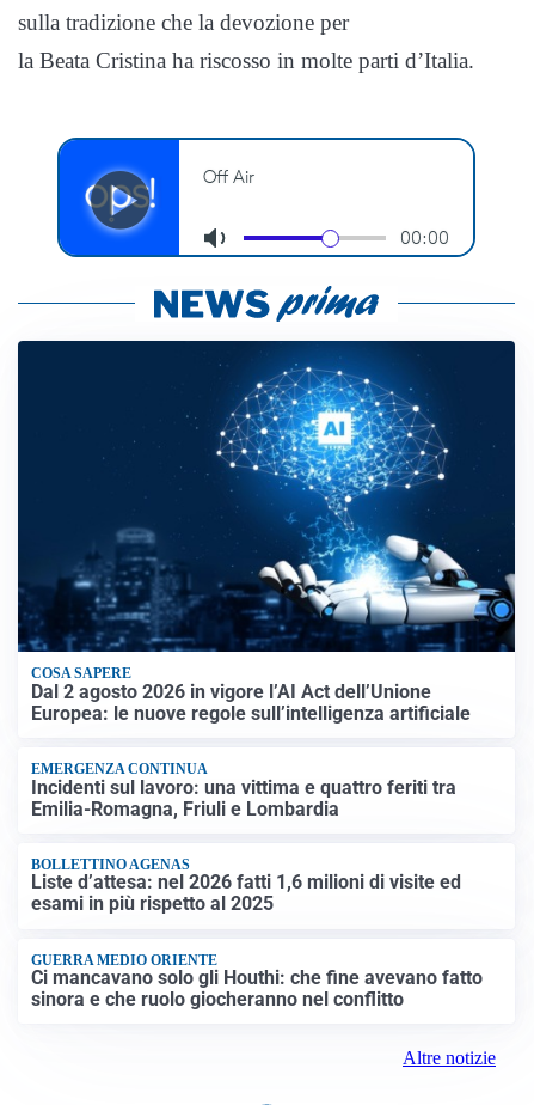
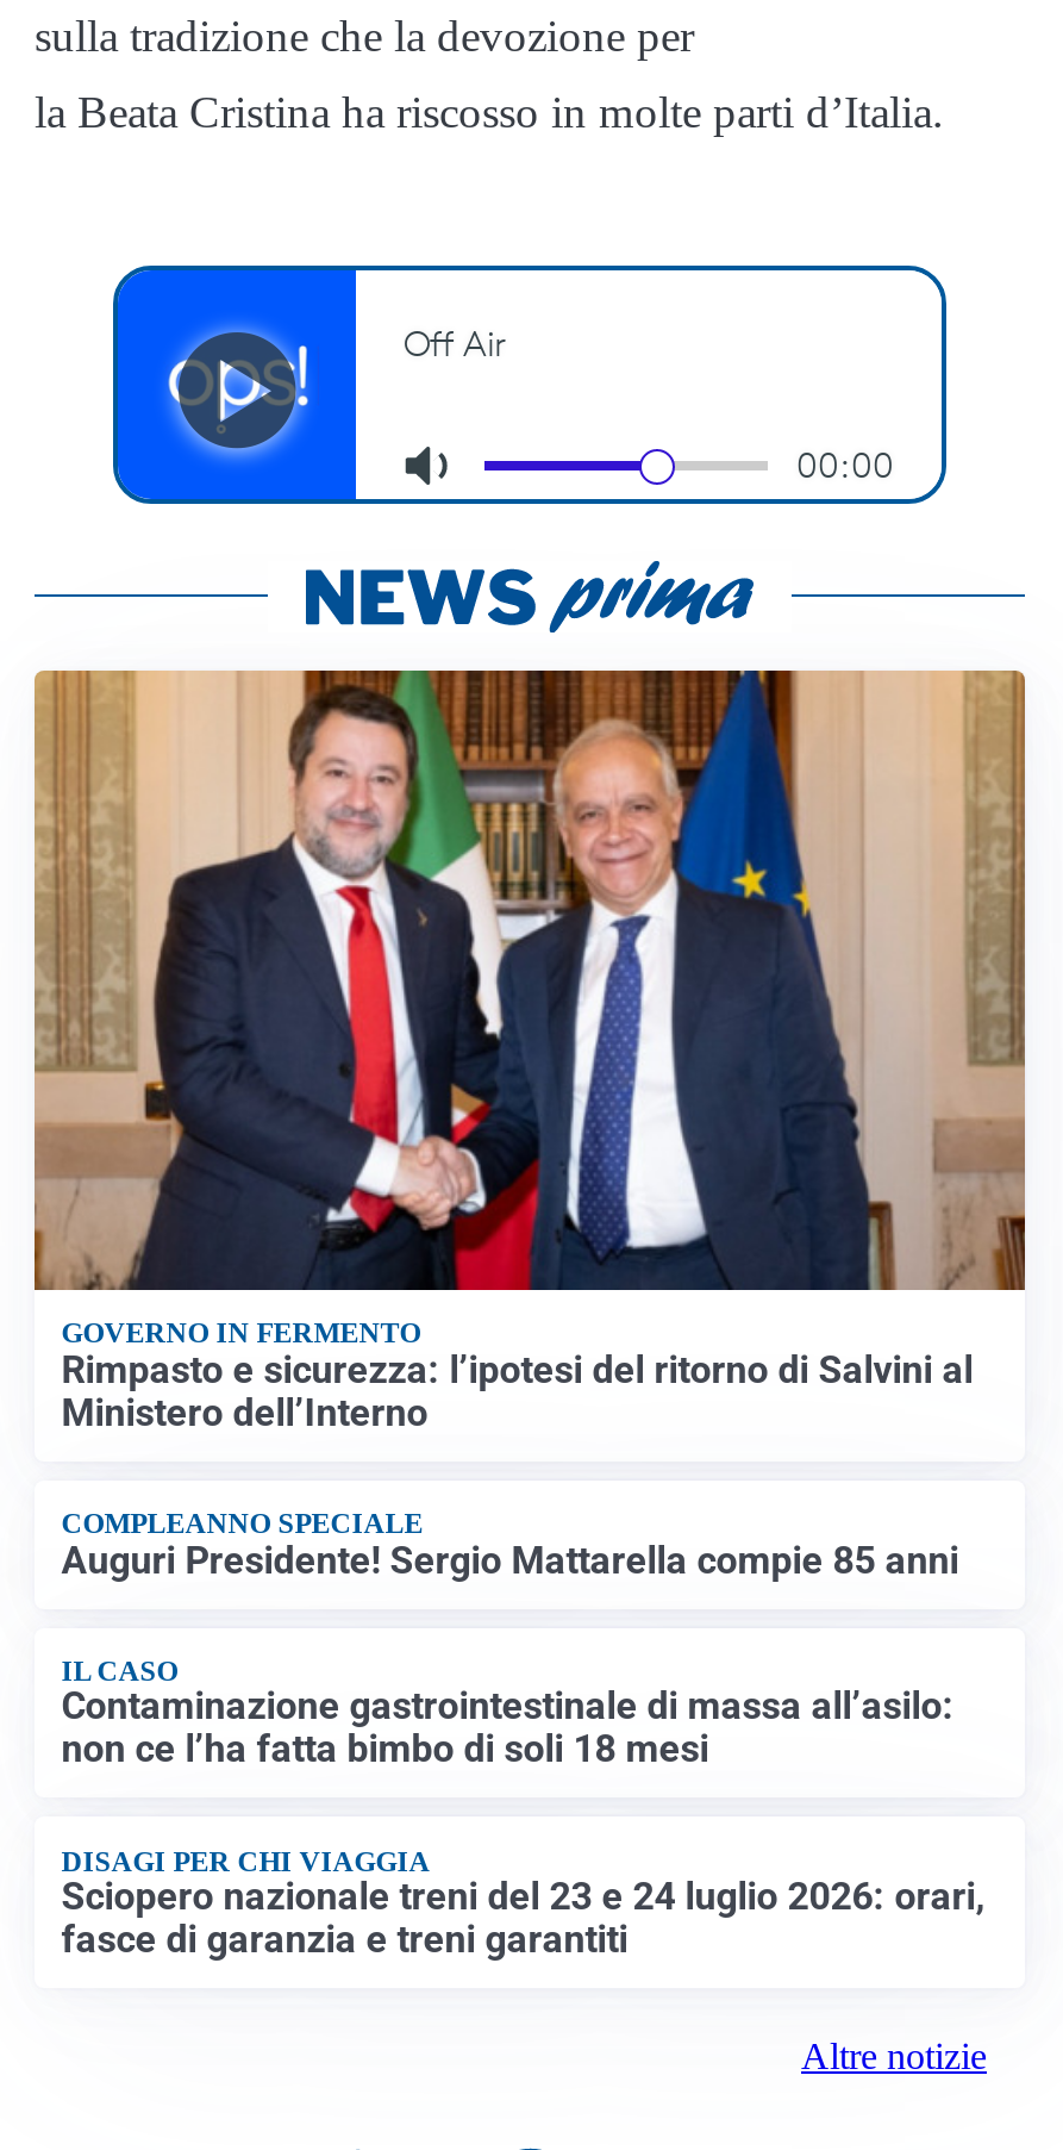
- [image]
- COSA SAPERE
- Dal 2 agosto 2026 in vigore l’AI Act dell’Unione
- Europea: le nuove regole sull’intelligenza artificiale
+ [image]
+ GOVERNO IN FERMENTO
+ Rimpasto e sicurezza: l’ipotesi del ritorno di Salvini al
+ Ministero dell’Interno

- EMERGENZA CONTINUA
- Incidenti sul lavoro: una vittima e quattro feriti tra
- Emilia-Romagna, Friuli e Lombardia
+ COMPLEANNO SPECIALE
+ Auguri Presidente! Sergio Mattarella compie 85 anni

- BOLLETTINO AGENAS
- Liste d’attesa: nel 2026 fatti 1,6 milioni di visite ed
- esami in più rispetto al 2025
+ IL CASO
+ Contaminazione gastrointestinale di massa all’asilo:
+ non ce l’ha fatta bimbo di soli 18 mesi

- GUERRA MEDIO ORIENTE
- Ci mancavano solo gli Houthi: che fine avevano fatto
- sinora e che ruolo giocheranno nel conflitto
+ DISAGI PER CHI VIAGGIA
+ Sciopero nazionale treni del 23 e 24 luglio 2026: orari,
+ fasce di garanzia e treni garantiti
